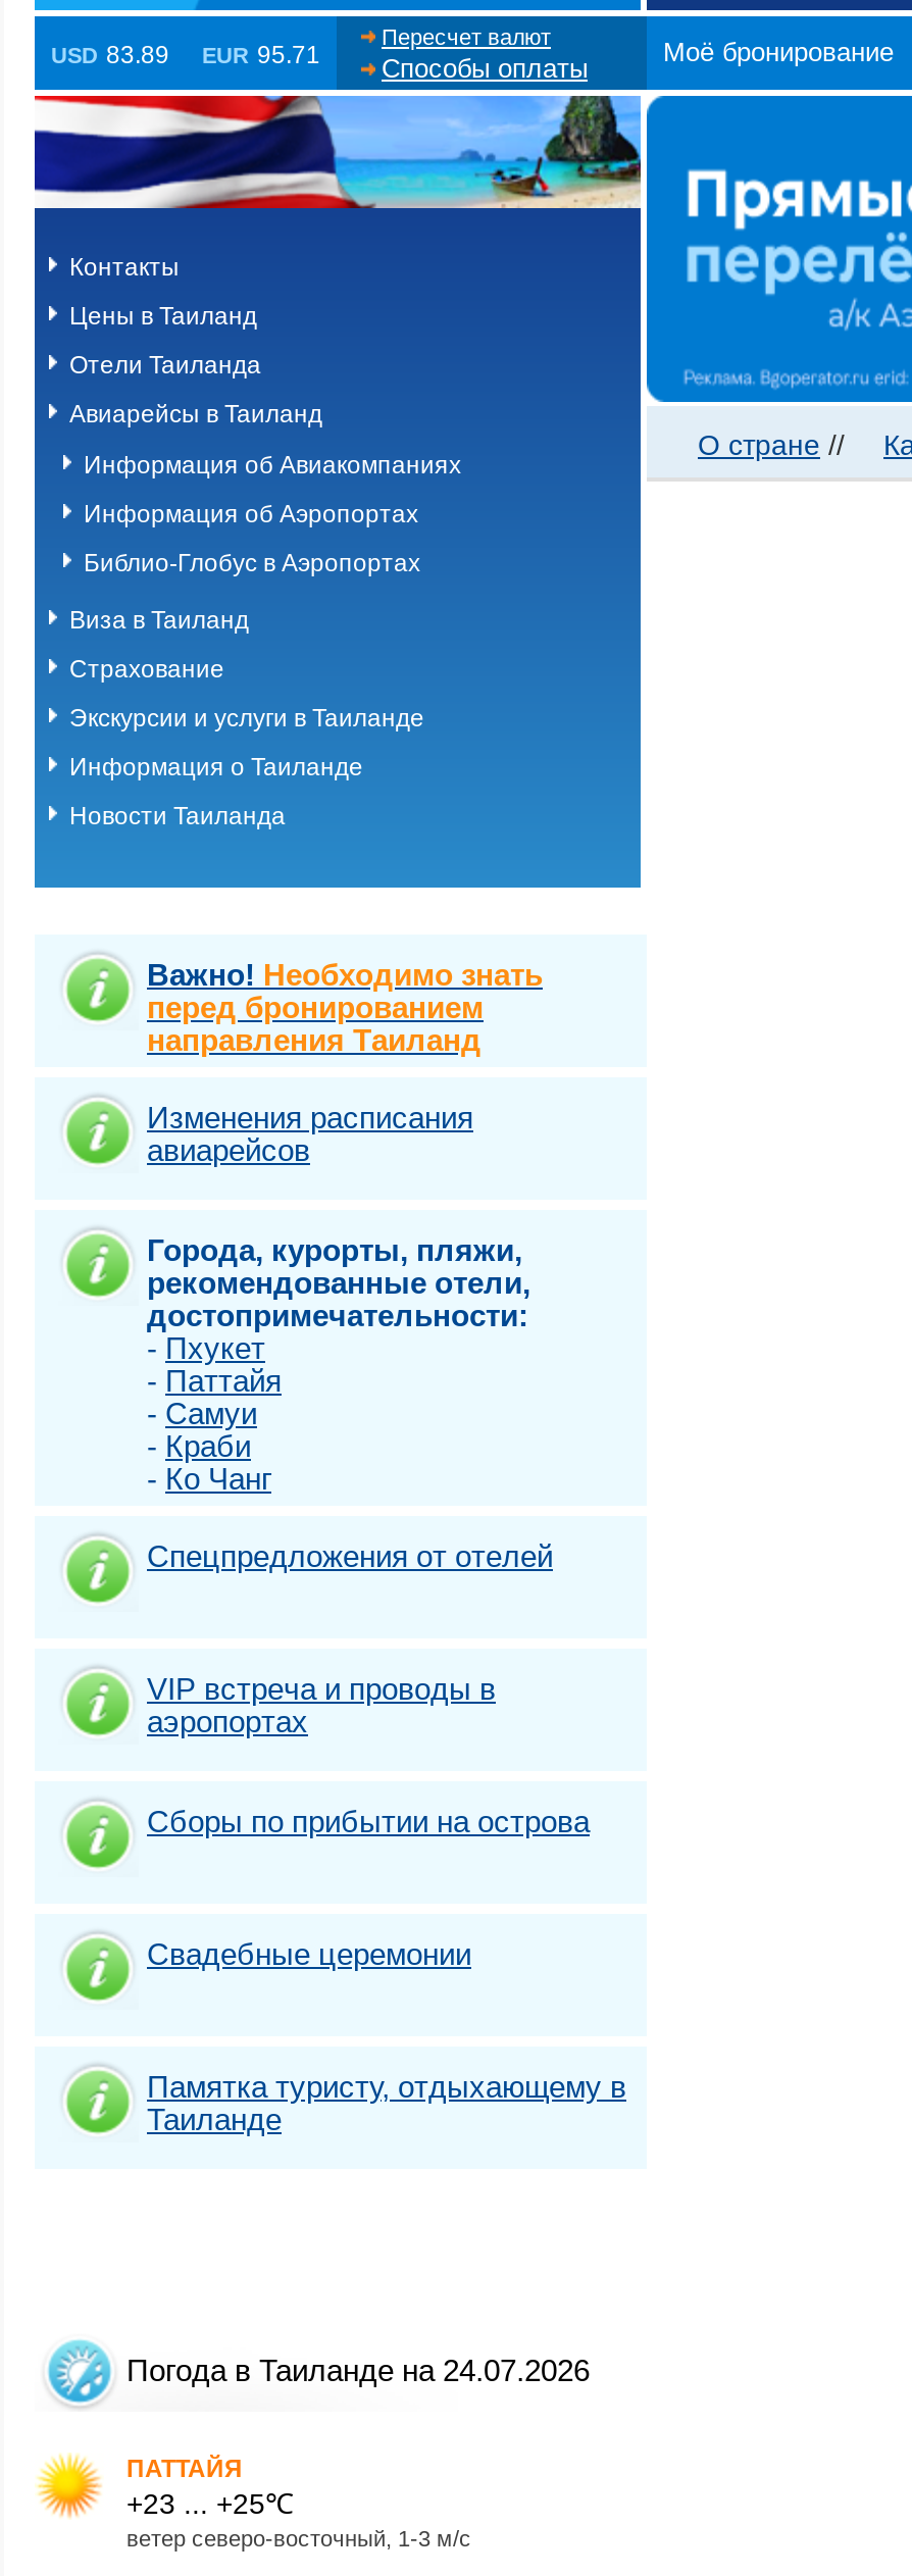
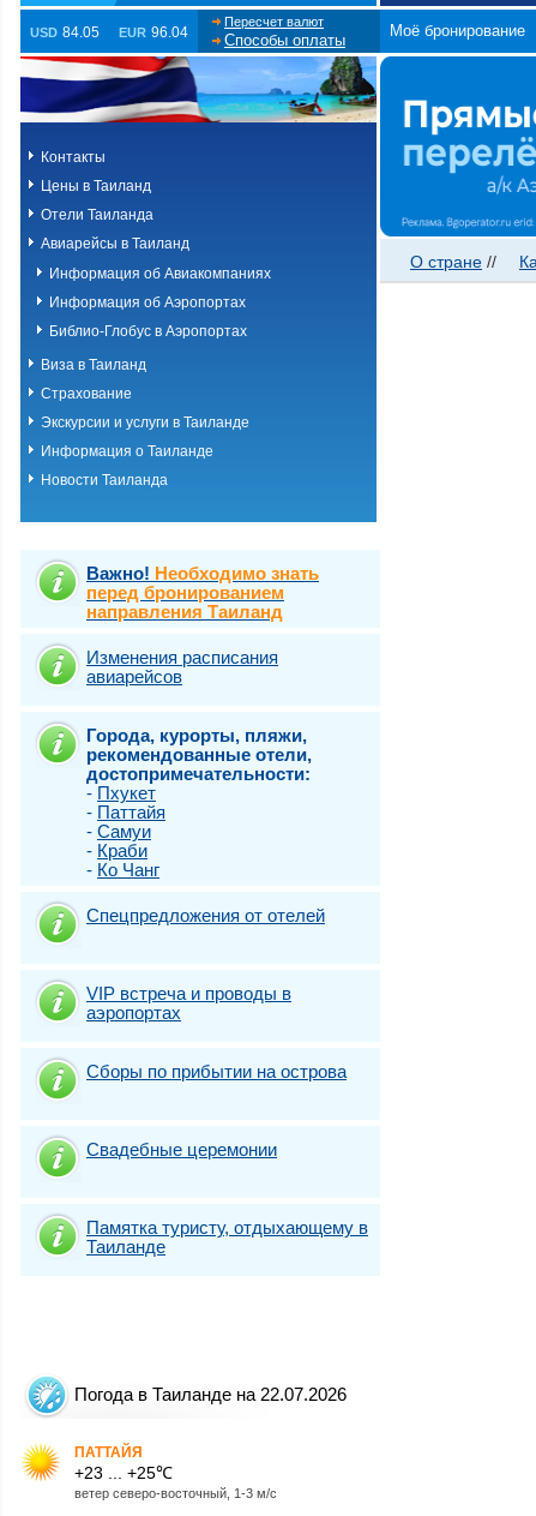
- USD 83.89
+ USD 84.05

- EUR 95.71
+ EUR 96.04

- Погода в Таиланде на 24.07.2026
+ Погода в Таиланде на 22.07.2026
